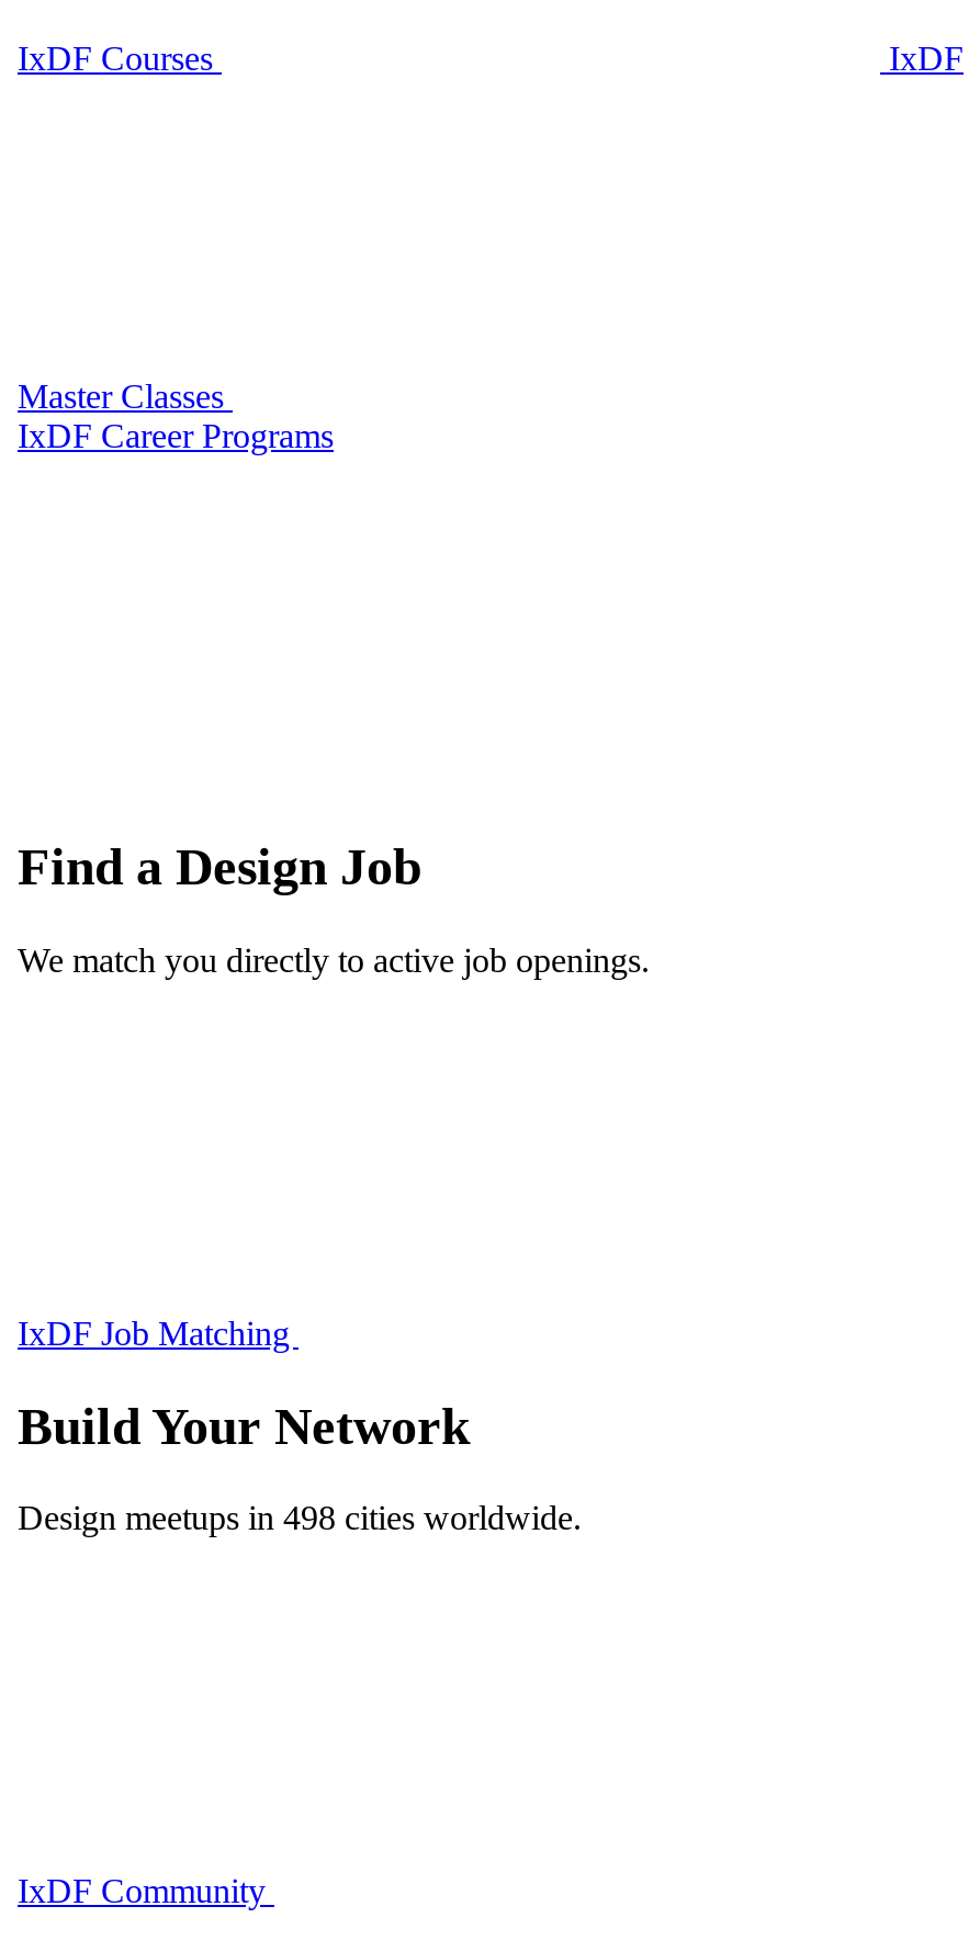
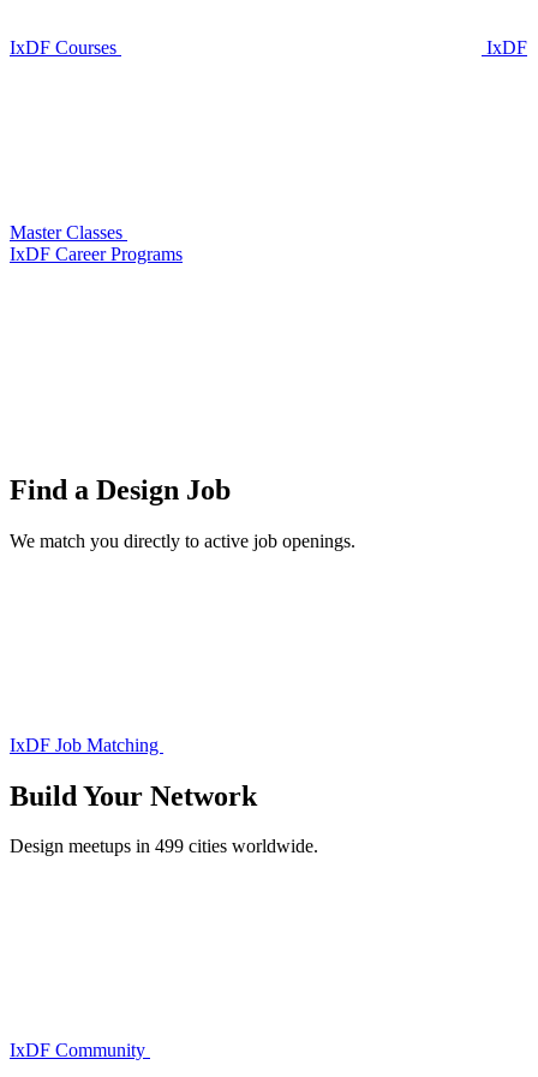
- Design meetups in 498 cities worldwide.
+ Design meetups in 499 cities worldwide.
